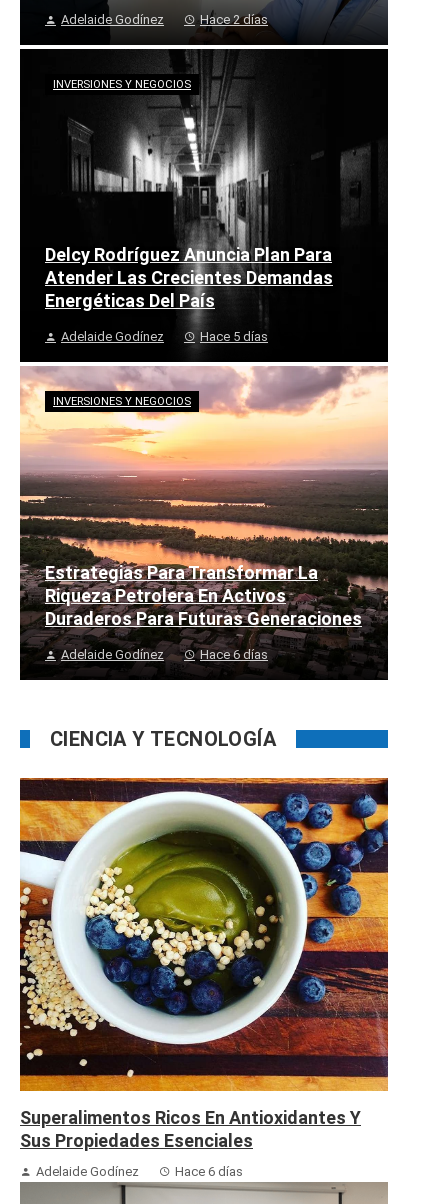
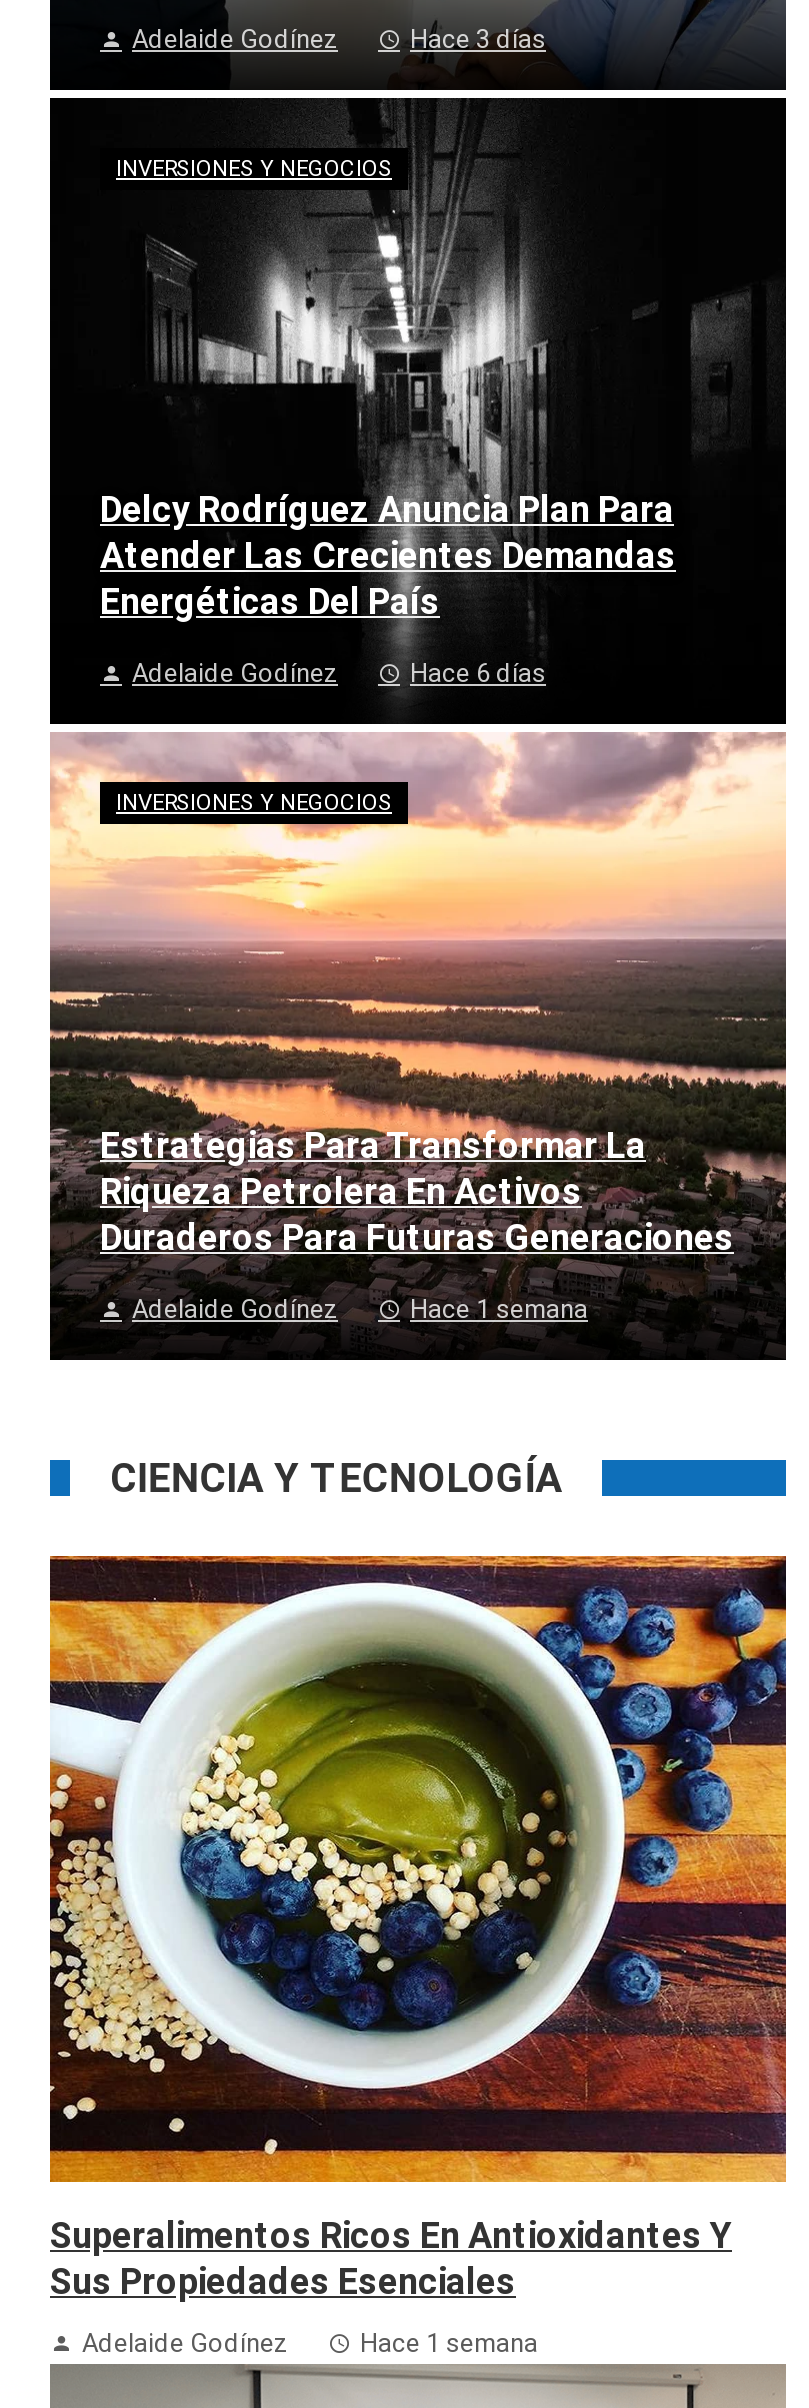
- Hace 2 días
+ Hace 3 días

- Hace 5 días
+ Hace 6 días

- Hace 6 días
+ Hace 1 semana

- Hace 6 días
+ Hace 1 semana
